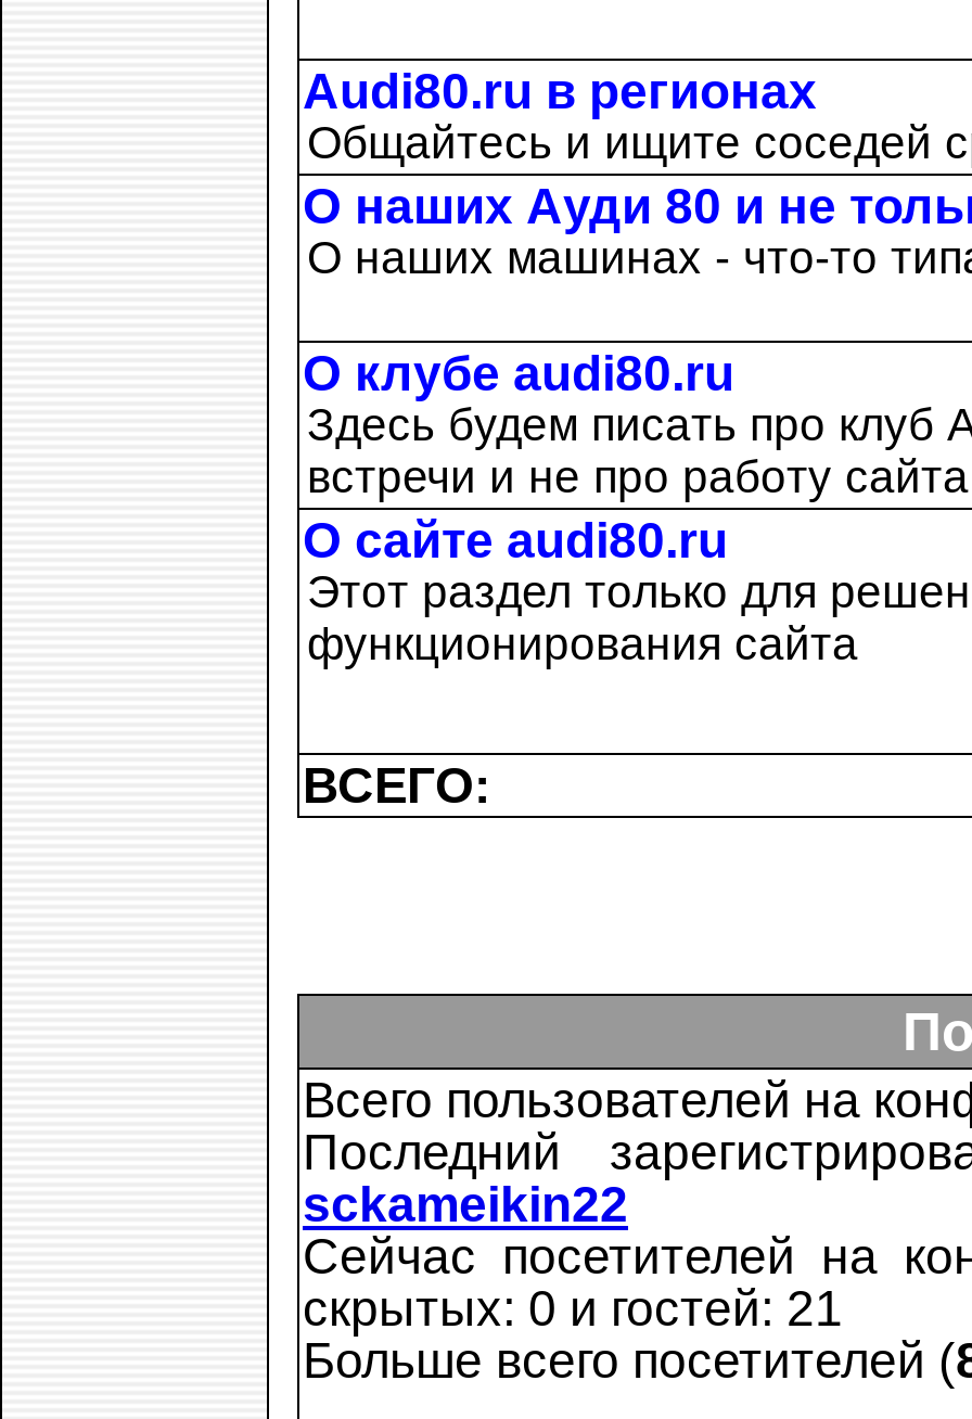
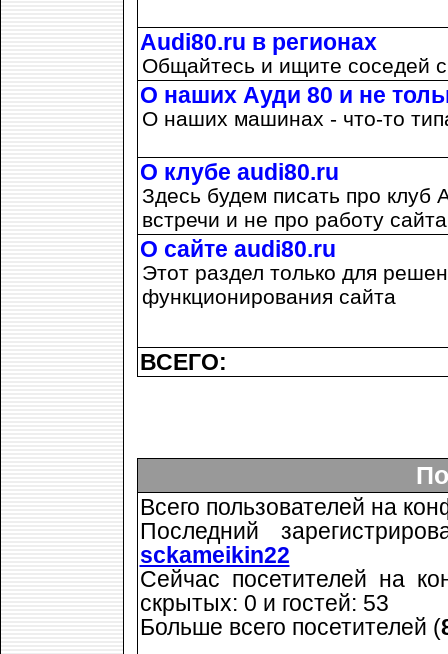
- скрытых: 0 и гостей: 21
+ скрытых: 0 и гостей: 53
